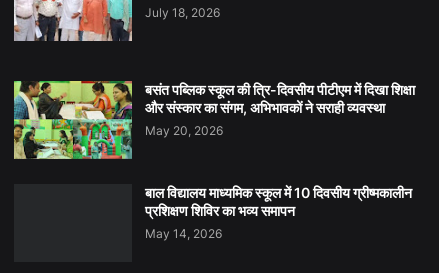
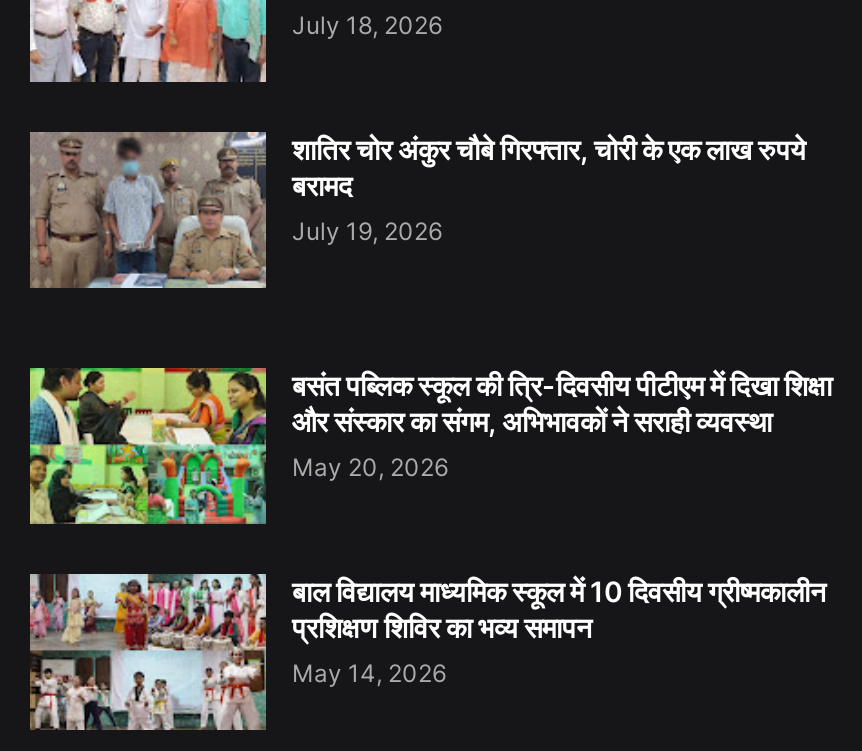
+ [image]
+ शातिर चोर अंकुर चौबे गिरफ्तार, चोरी के एक लाख रुपये
+ बरामद
+ July 19, 2026

+ [image]
